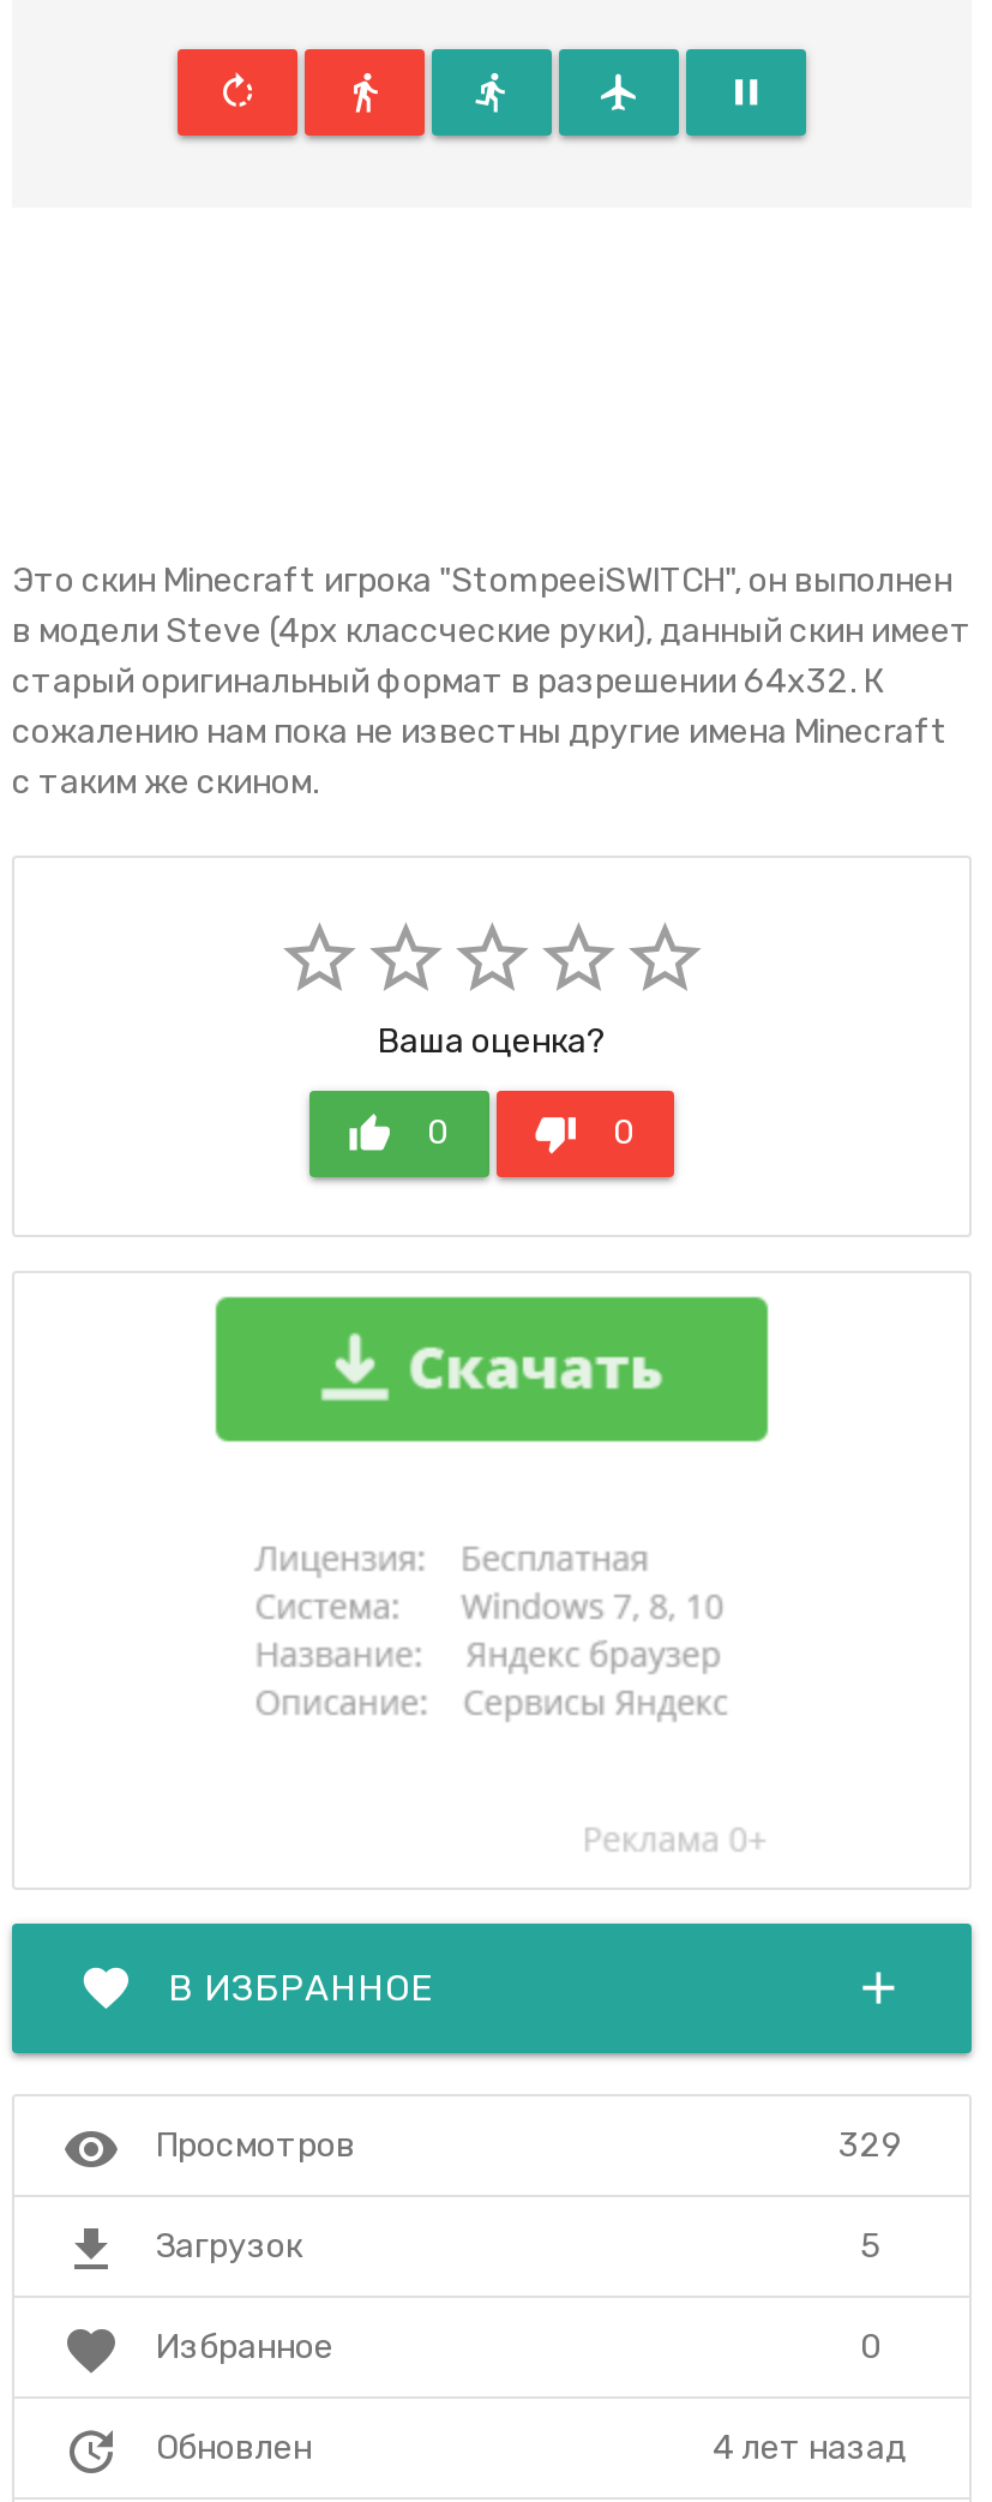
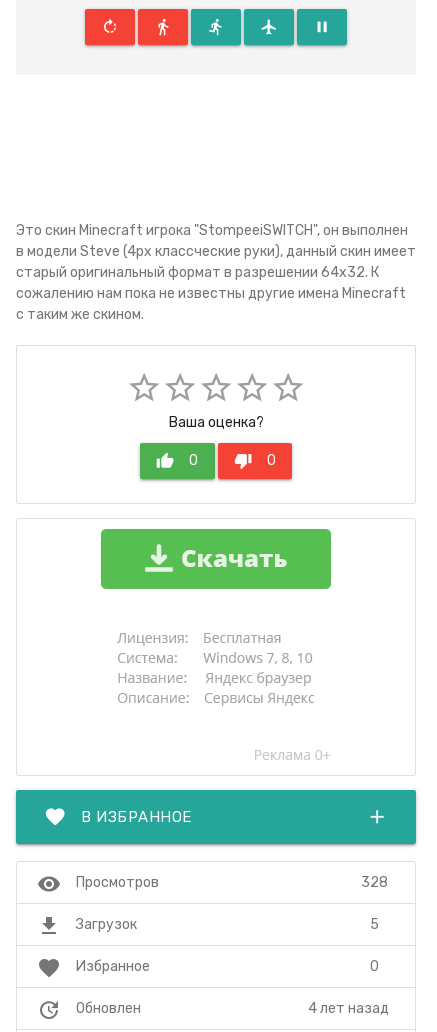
- 329
+ 328
